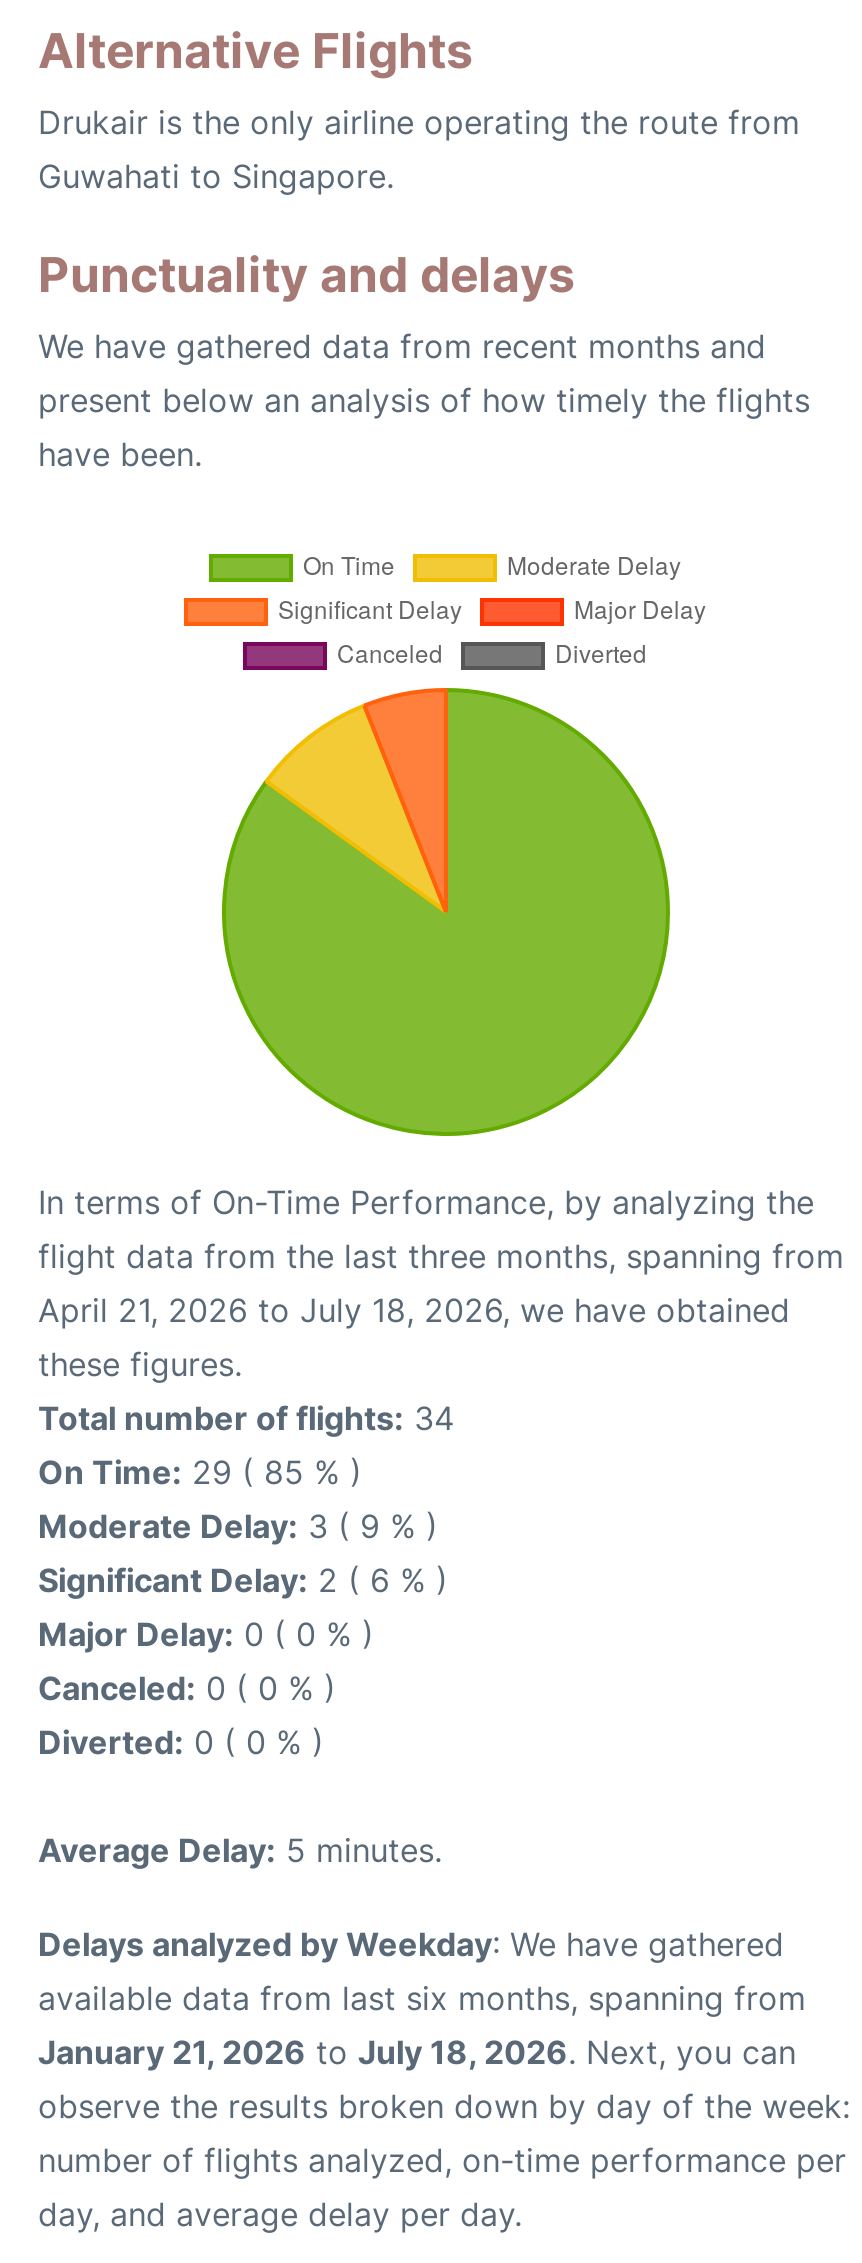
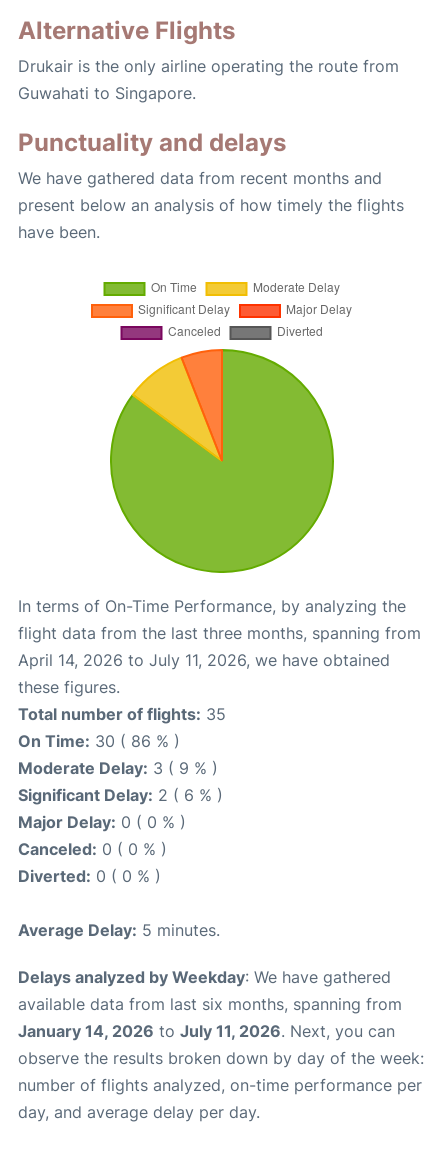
- April 21, 2026 to July 18, 2026, we have obtained
+ April 14, 2026 to July 11, 2026, we have obtained

- Total number of flights: 34
+ Total number of flights: 35

- On Time: 29 ( 85 % )
+ On Time: 30 ( 86 % )

- January 21, 2026 to July 18, 2026. Next, you can
+ January 14, 2026 to July 11, 2026. Next, you can
